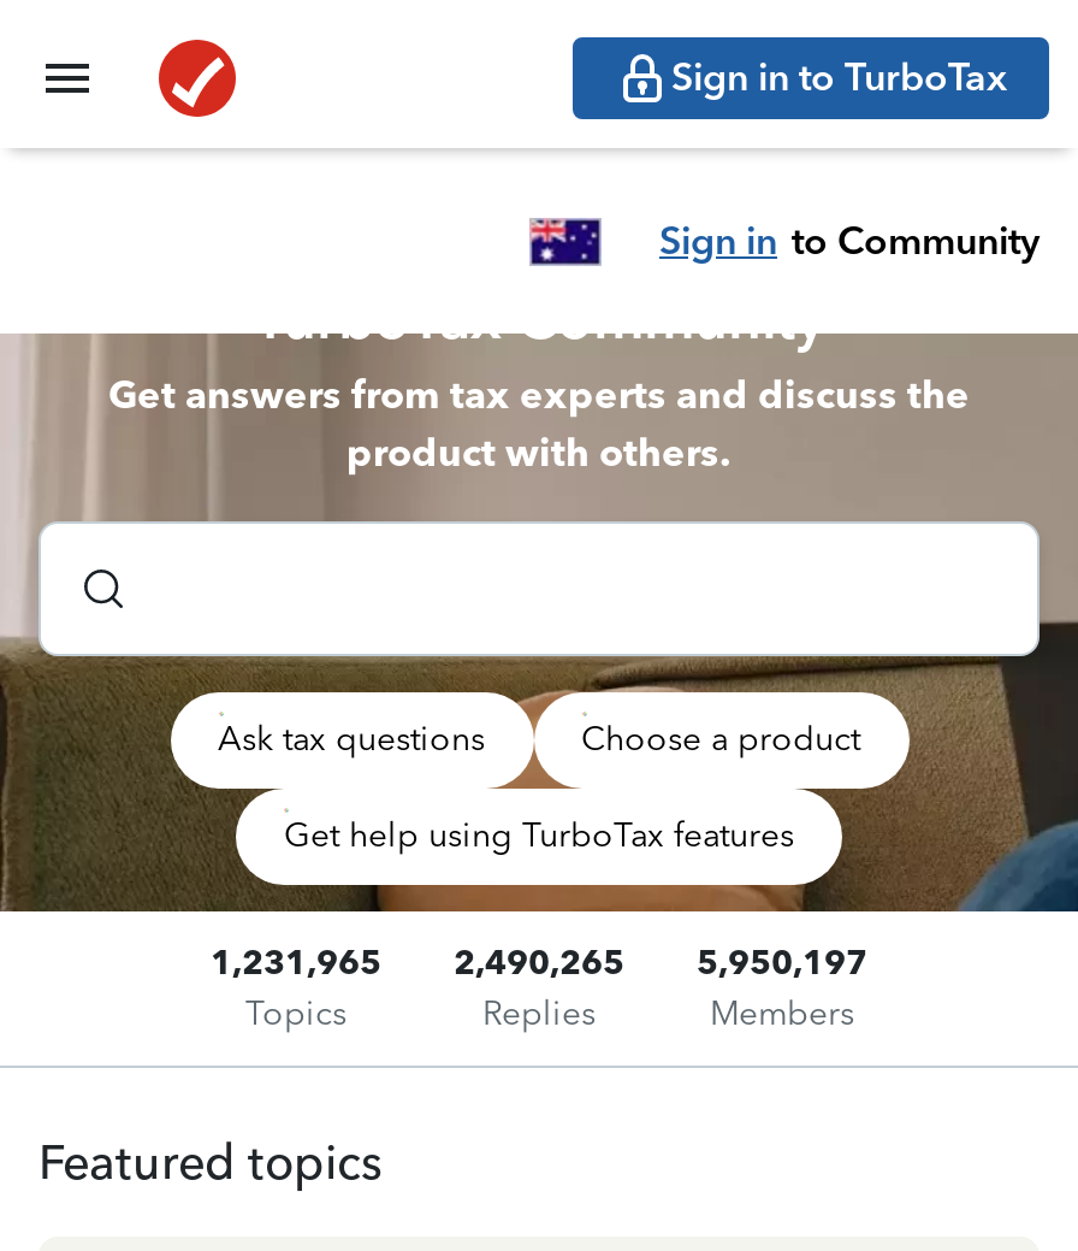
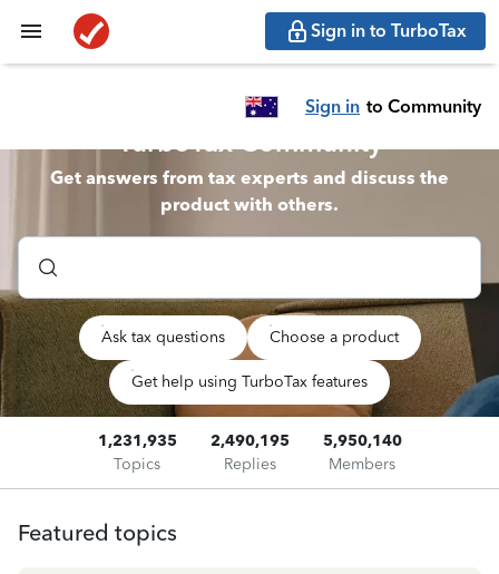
- 1,231,965
+ 1,231,935

- 2,490,265
+ 2,490,195

- 5,950,197
+ 5,950,140
